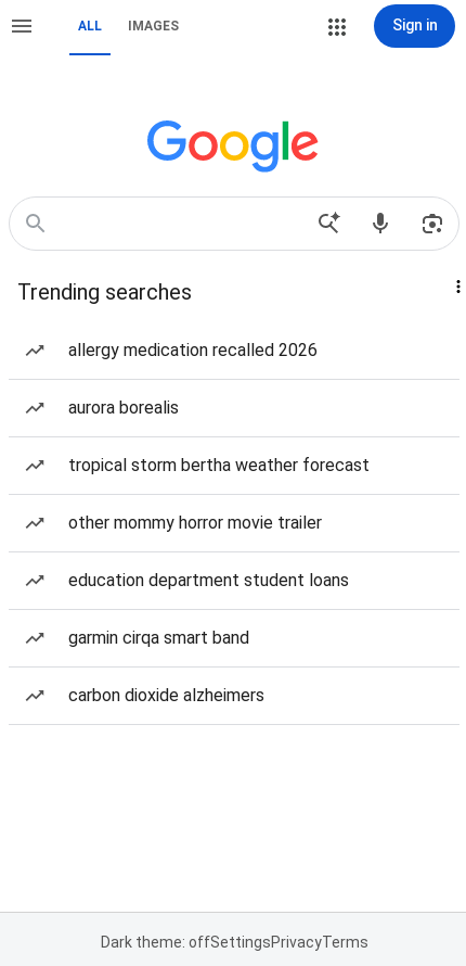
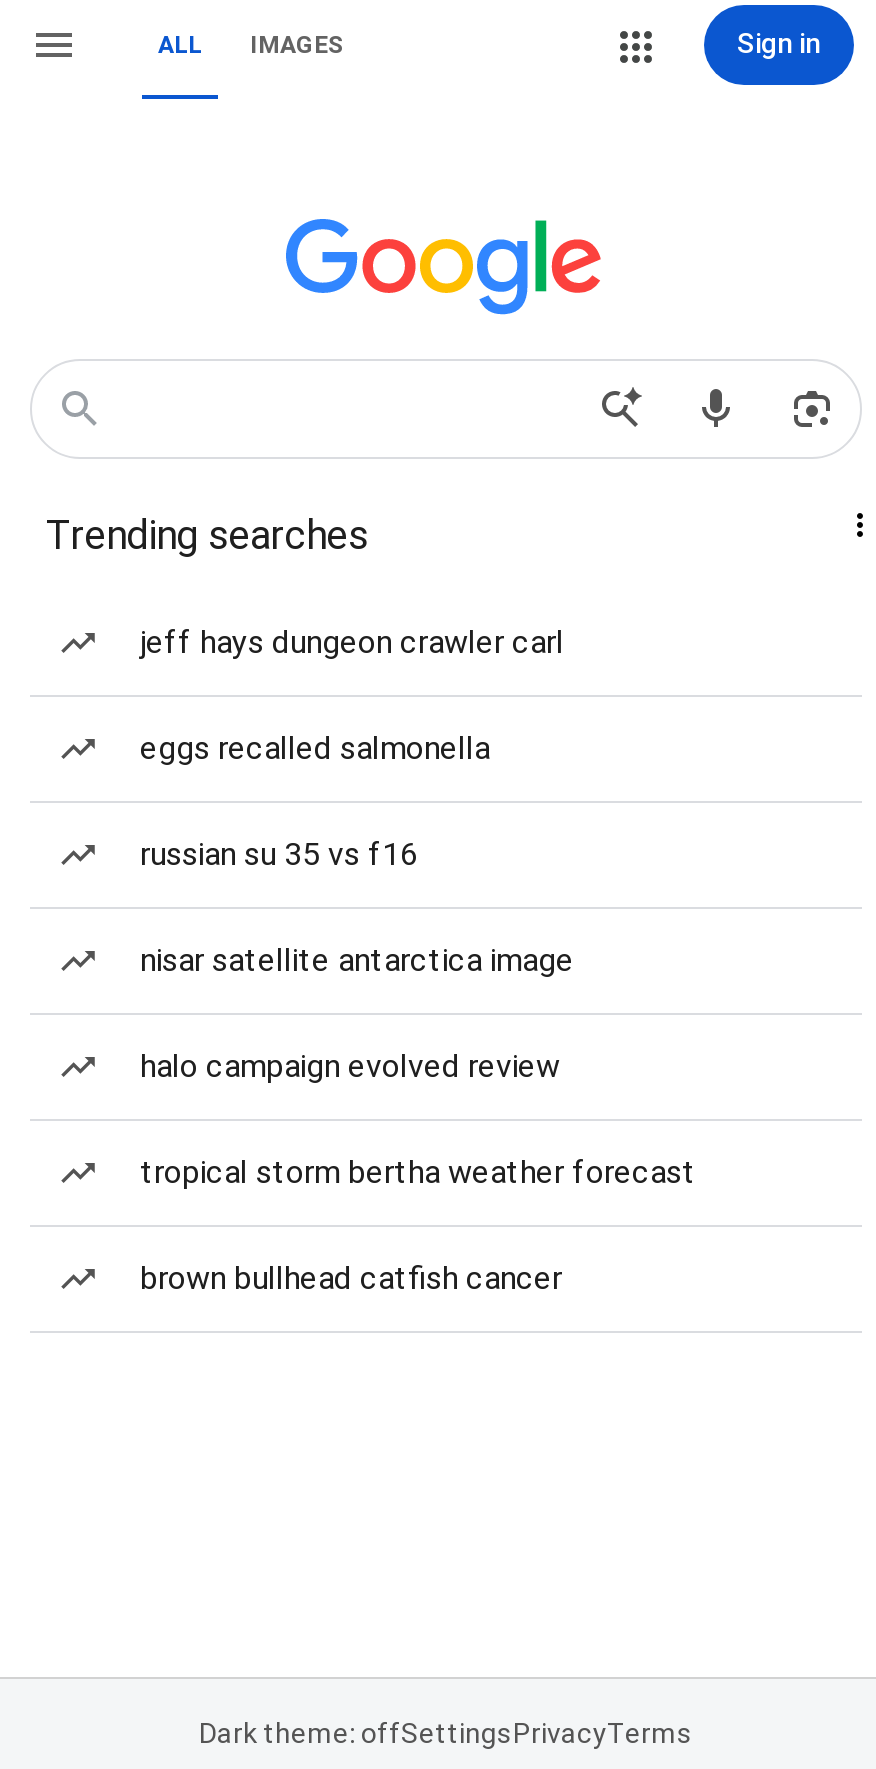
- allergy medication recalled 2026
- aurora borealis
+ jeff hays dungeon crawler carl
+ eggs recalled salmonella
+ russian su 35 vs f16
+ nisar satellite antarctica image
+ halo campaign evolved review

moved down: tropical storm bertha weather forecast

- other mommy horror movie trailer
- education department student loans
- garmin cirqa smart band
- carbon dioxide alzheimers
+ brown bullhead catfish cancer
